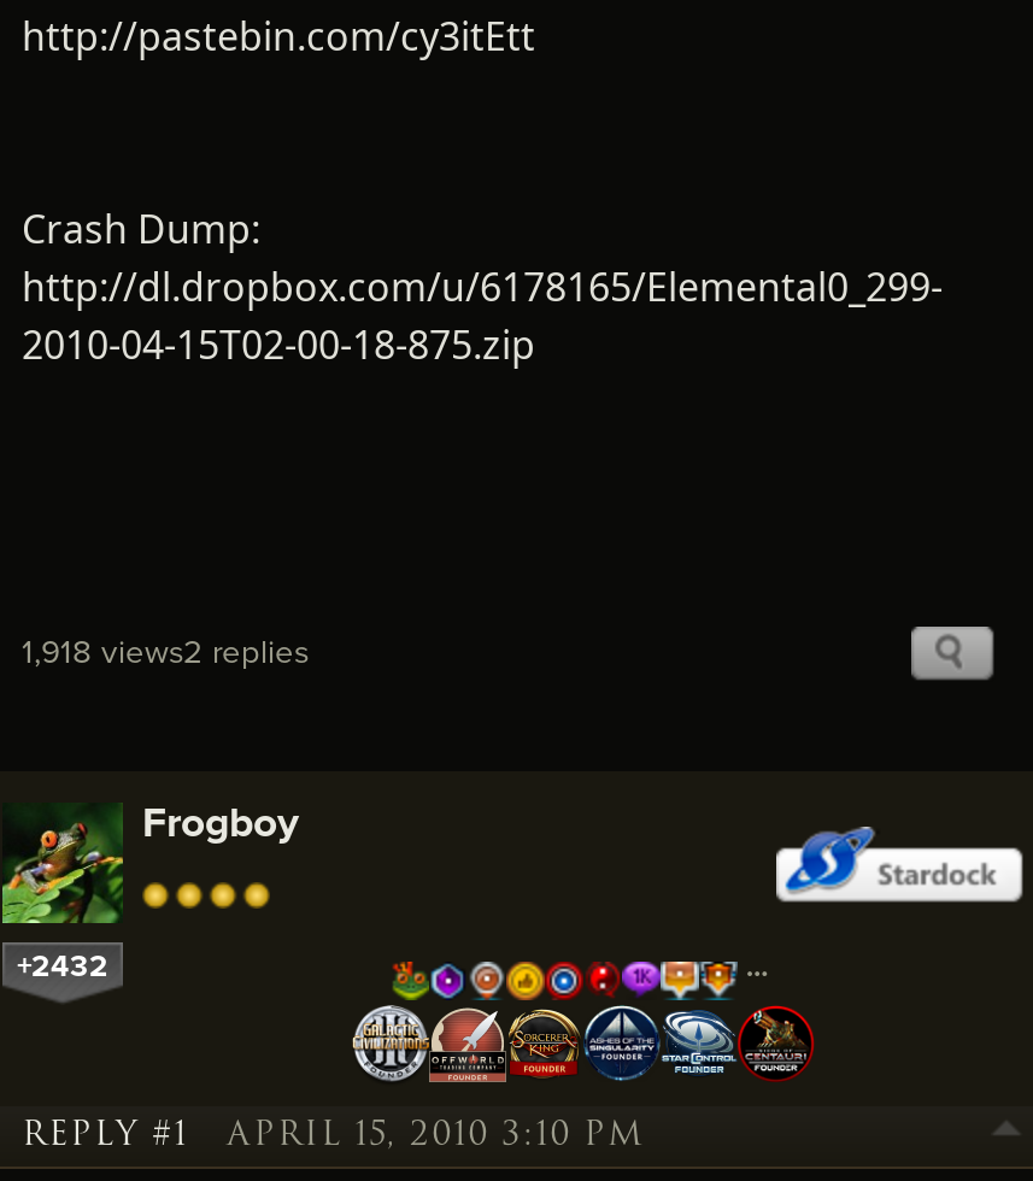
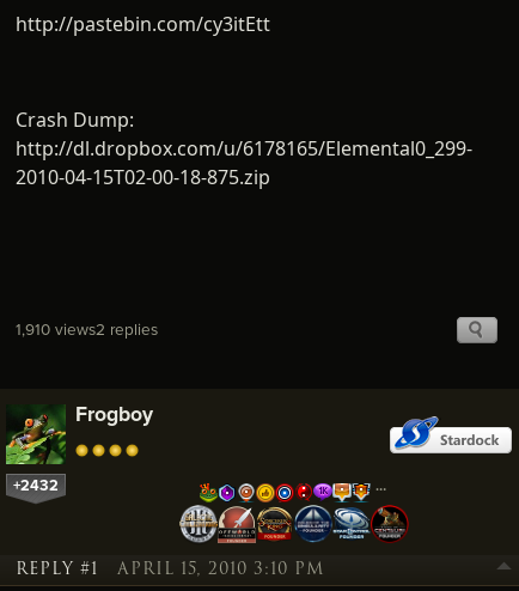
- 1,918 views2 replies
+ 1,910 views2 replies
